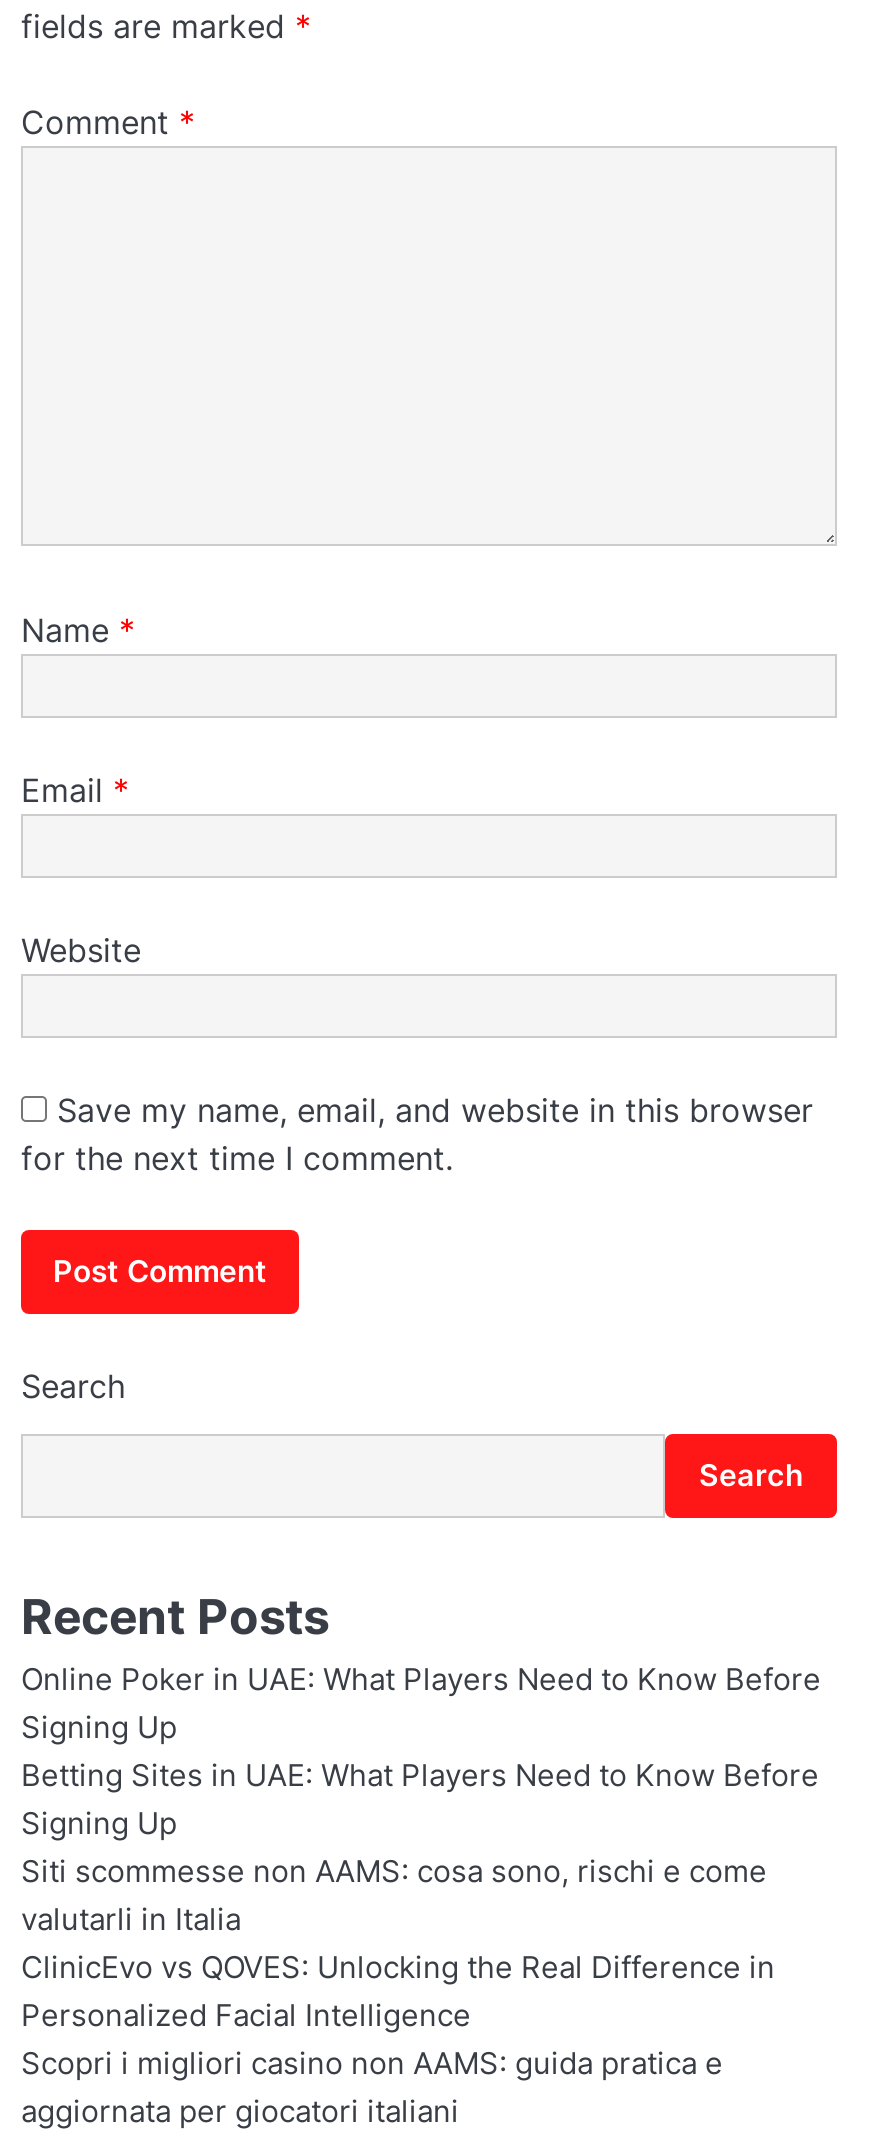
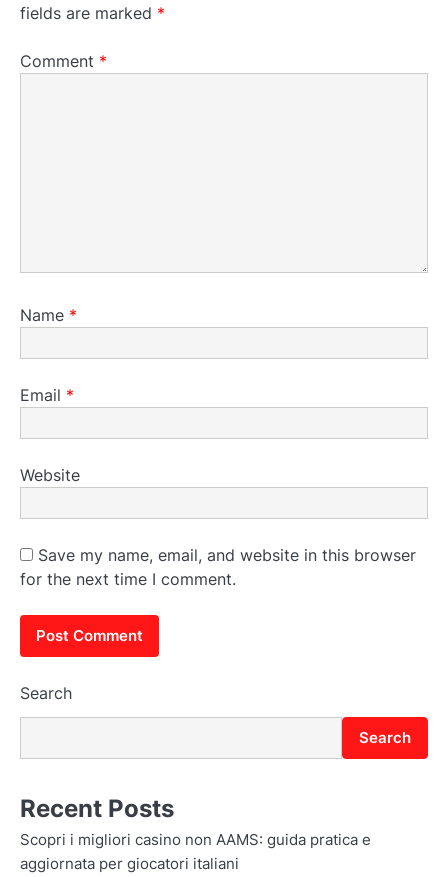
- Online Poker in UAE: What Players Need to Know Before
- Signing Up
- Betting Sites in UAE: What Players Need to Know Before
- Signing Up
- Siti scommesse non AAMS: cosa sono, rischi e come
- valutarli in Italia
- ClinicEvo vs QOVES: Unlocking the Real Difference in
- Personalized Facial Intelligence
